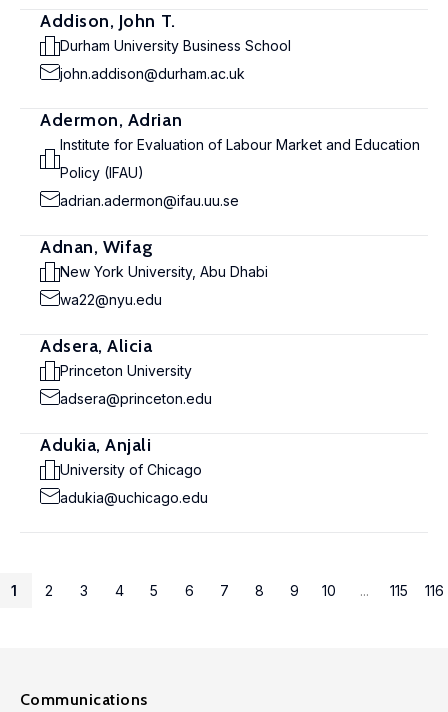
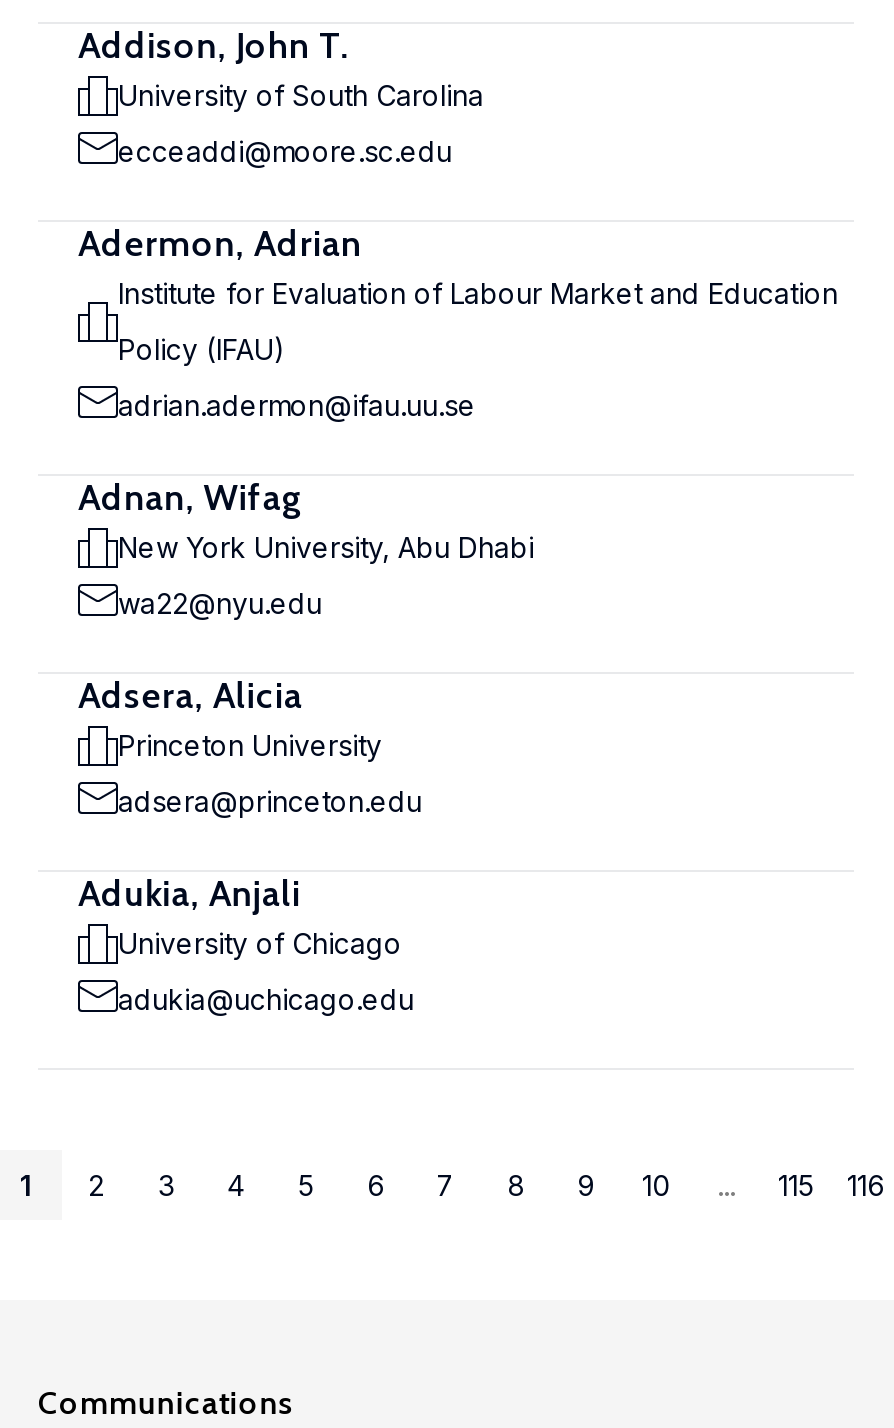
- Durham University Business School
+ University of South Carolina

- john.addison@durham.ac.uk
+ ecceaddi@moore.sc.edu
